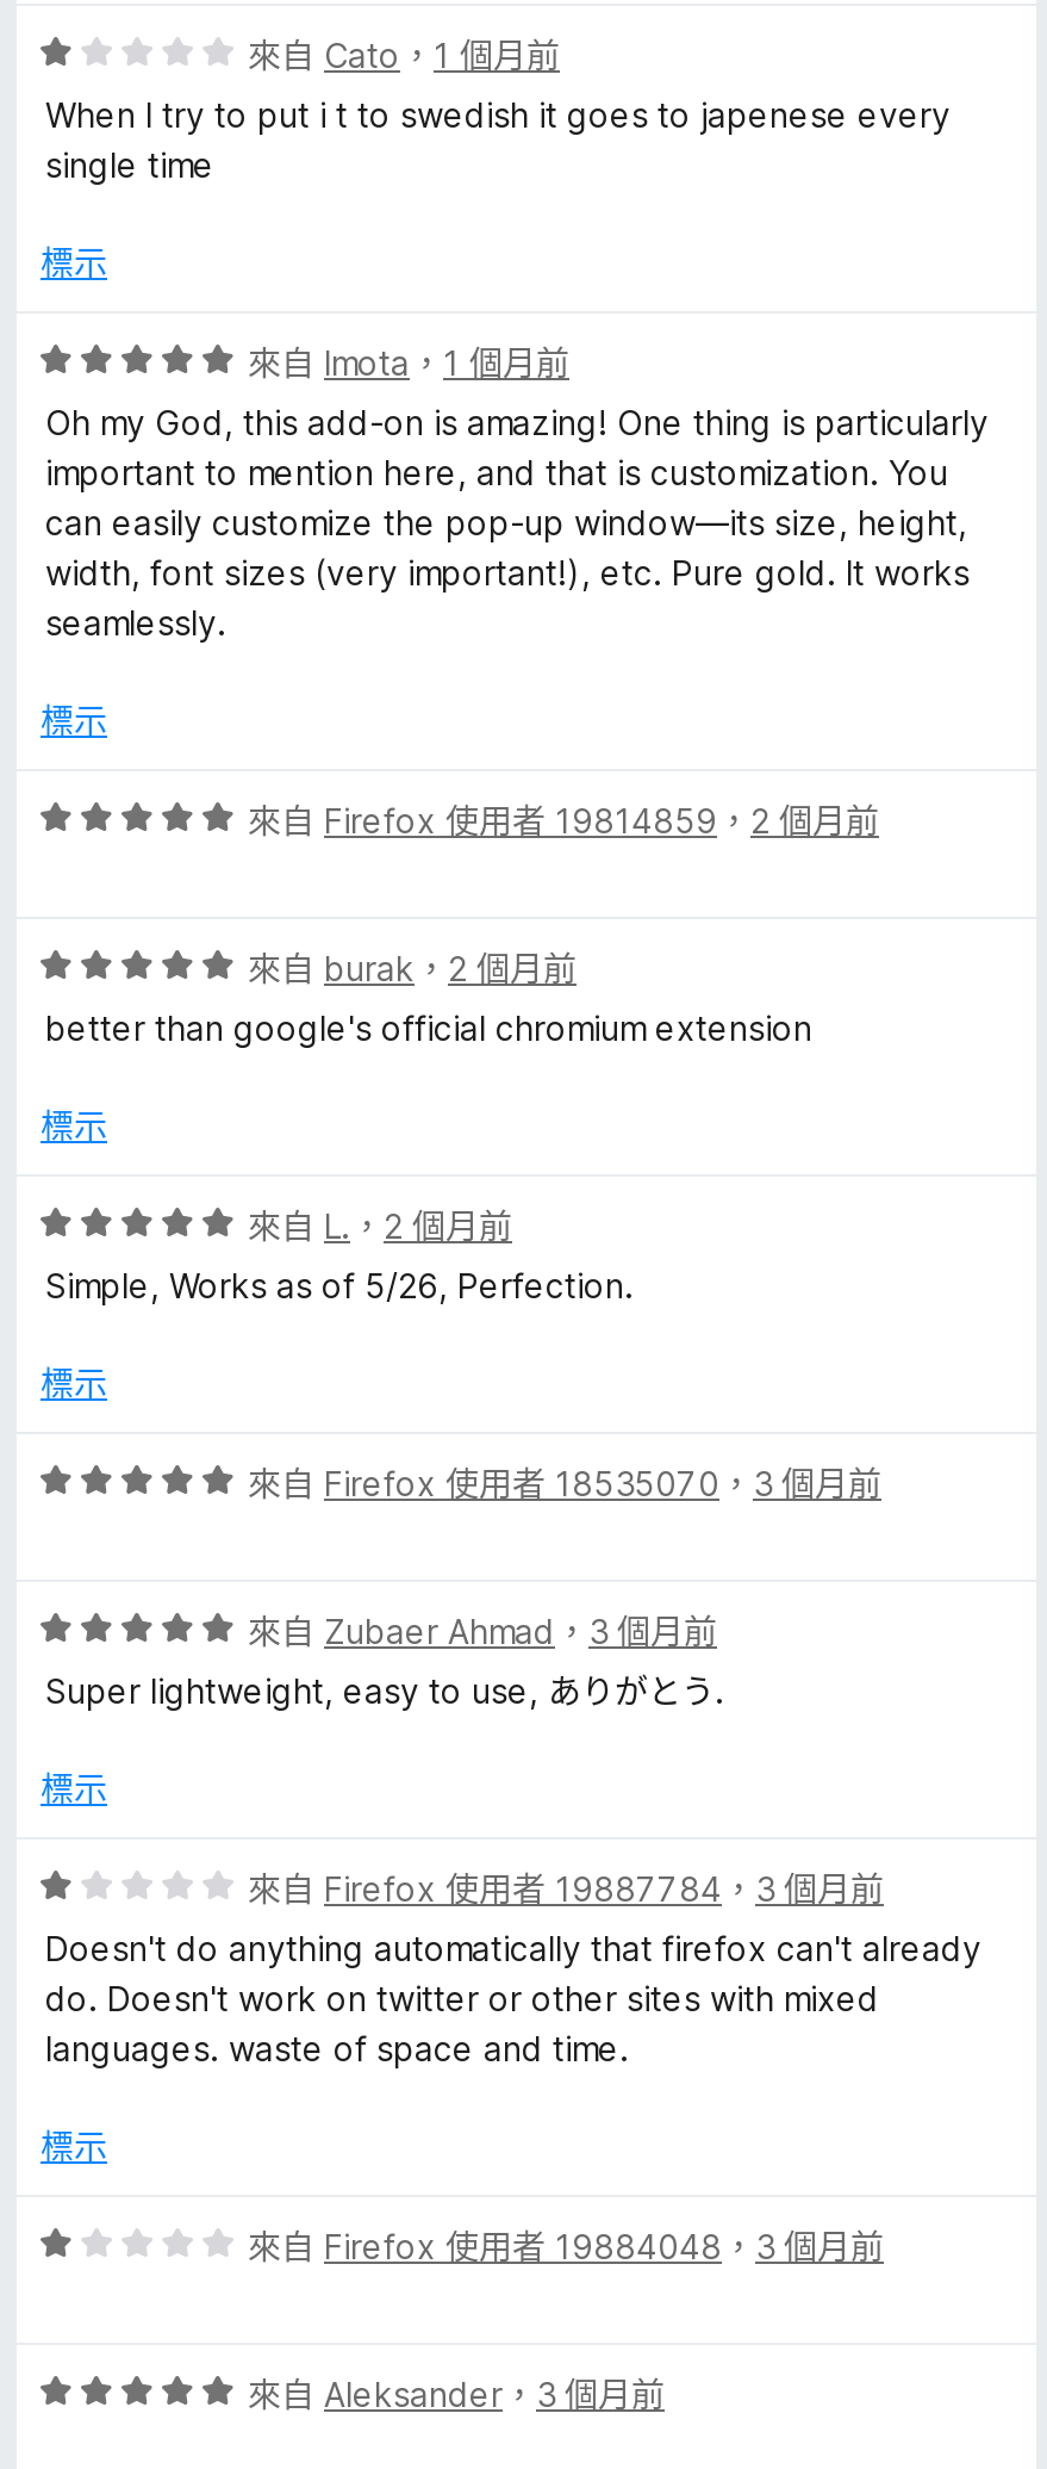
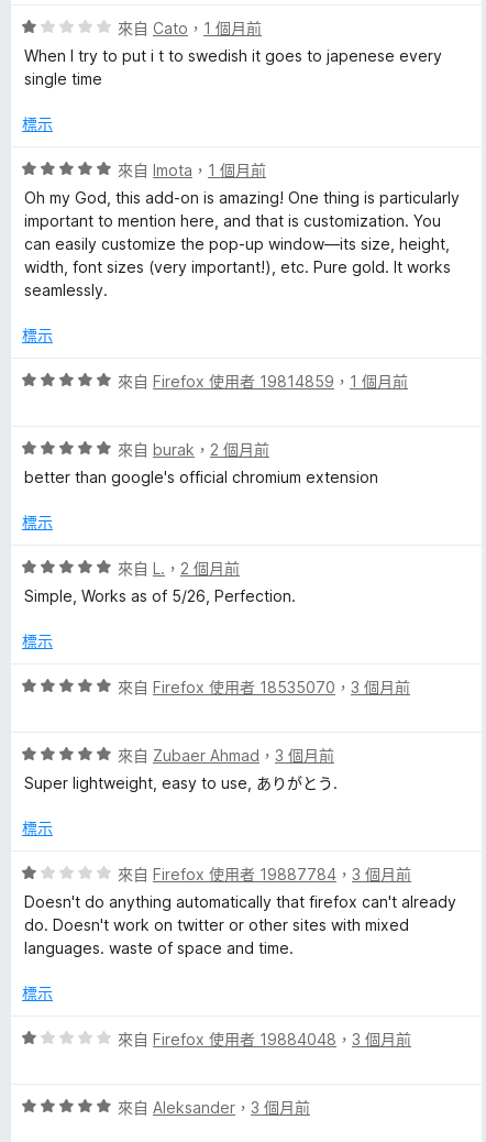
- 來自Firefox 使用者 19814859，2 個月前
+ 來自Firefox 使用者 19814859，1 個月前
